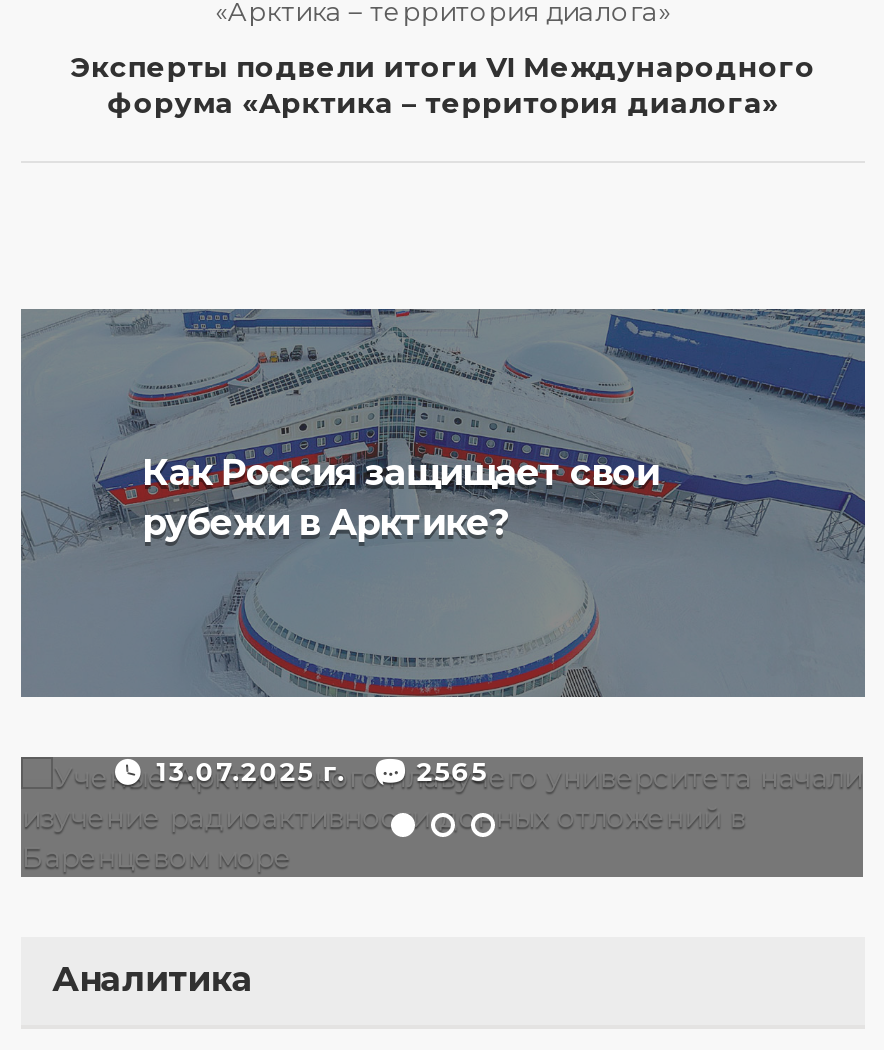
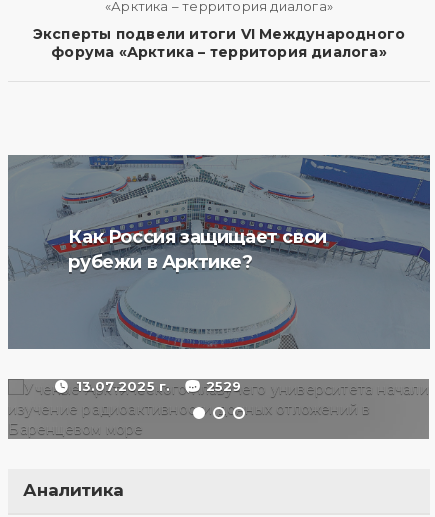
- 2565
+ 2529
